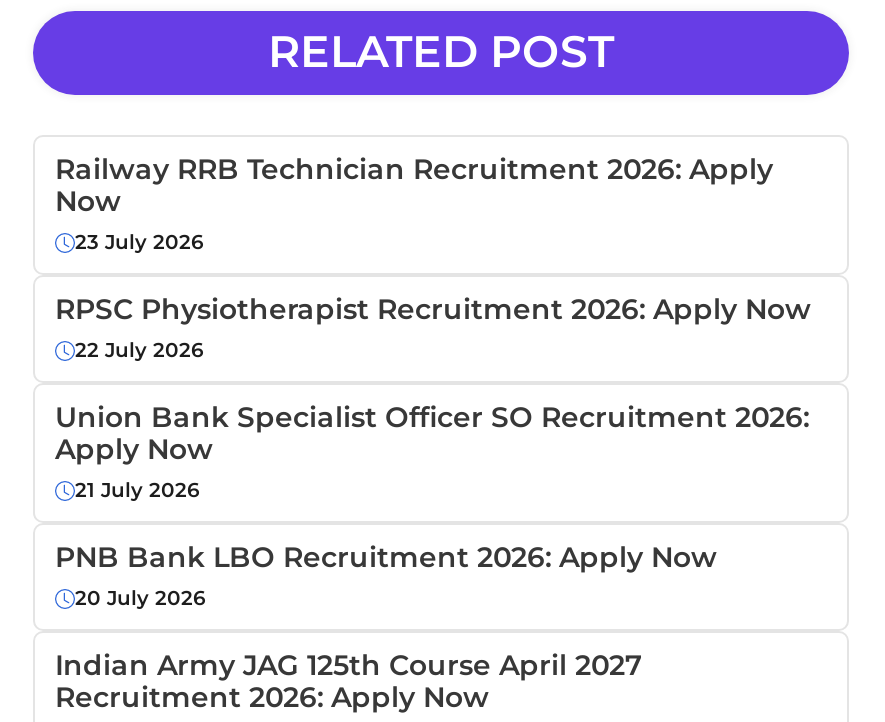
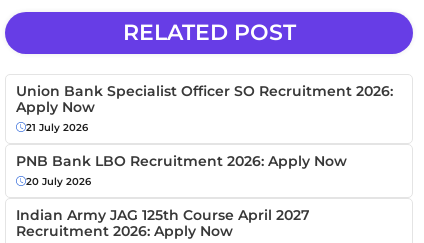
- Railway RRB Technician Recruitment 2026: Apply
- Now
- 23 July 2026
- RPSC Physiotherapist Recruitment 2026: Apply Now
- 22 July 2026
